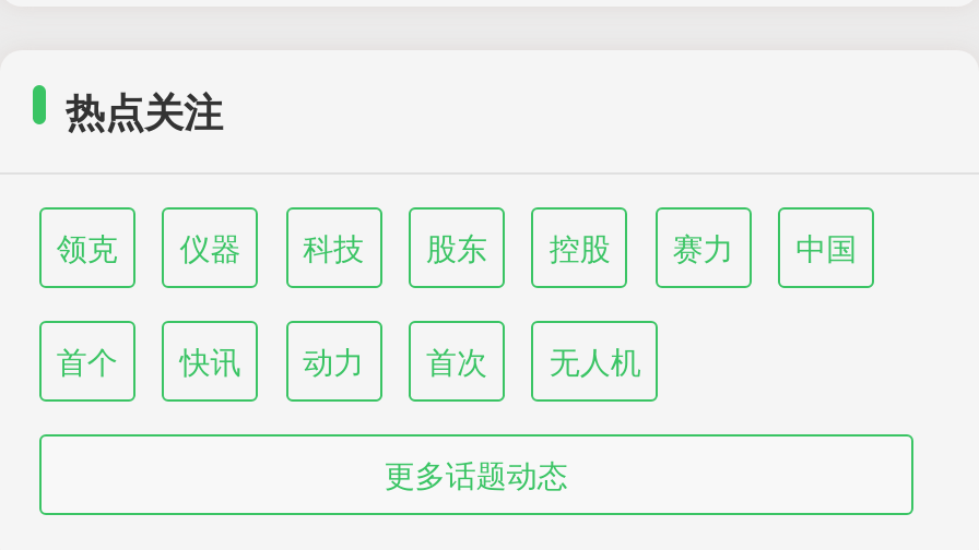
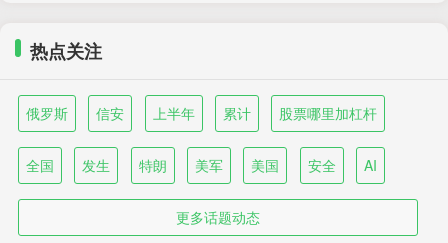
- 领克
- 仪器
- 科技
- 股东
- 控股
- 赛力
- 中国
+ 俄罗斯
+ 信安
+ 上半年
+ 累计
+ 股票哪里加杠杆

- 首个
- 快讯
- 动力
- 首次
- 无人机
+ 全国
+ 发生
+ 特朗
+ 美军
+ 美国
+ 安全
+ AI
